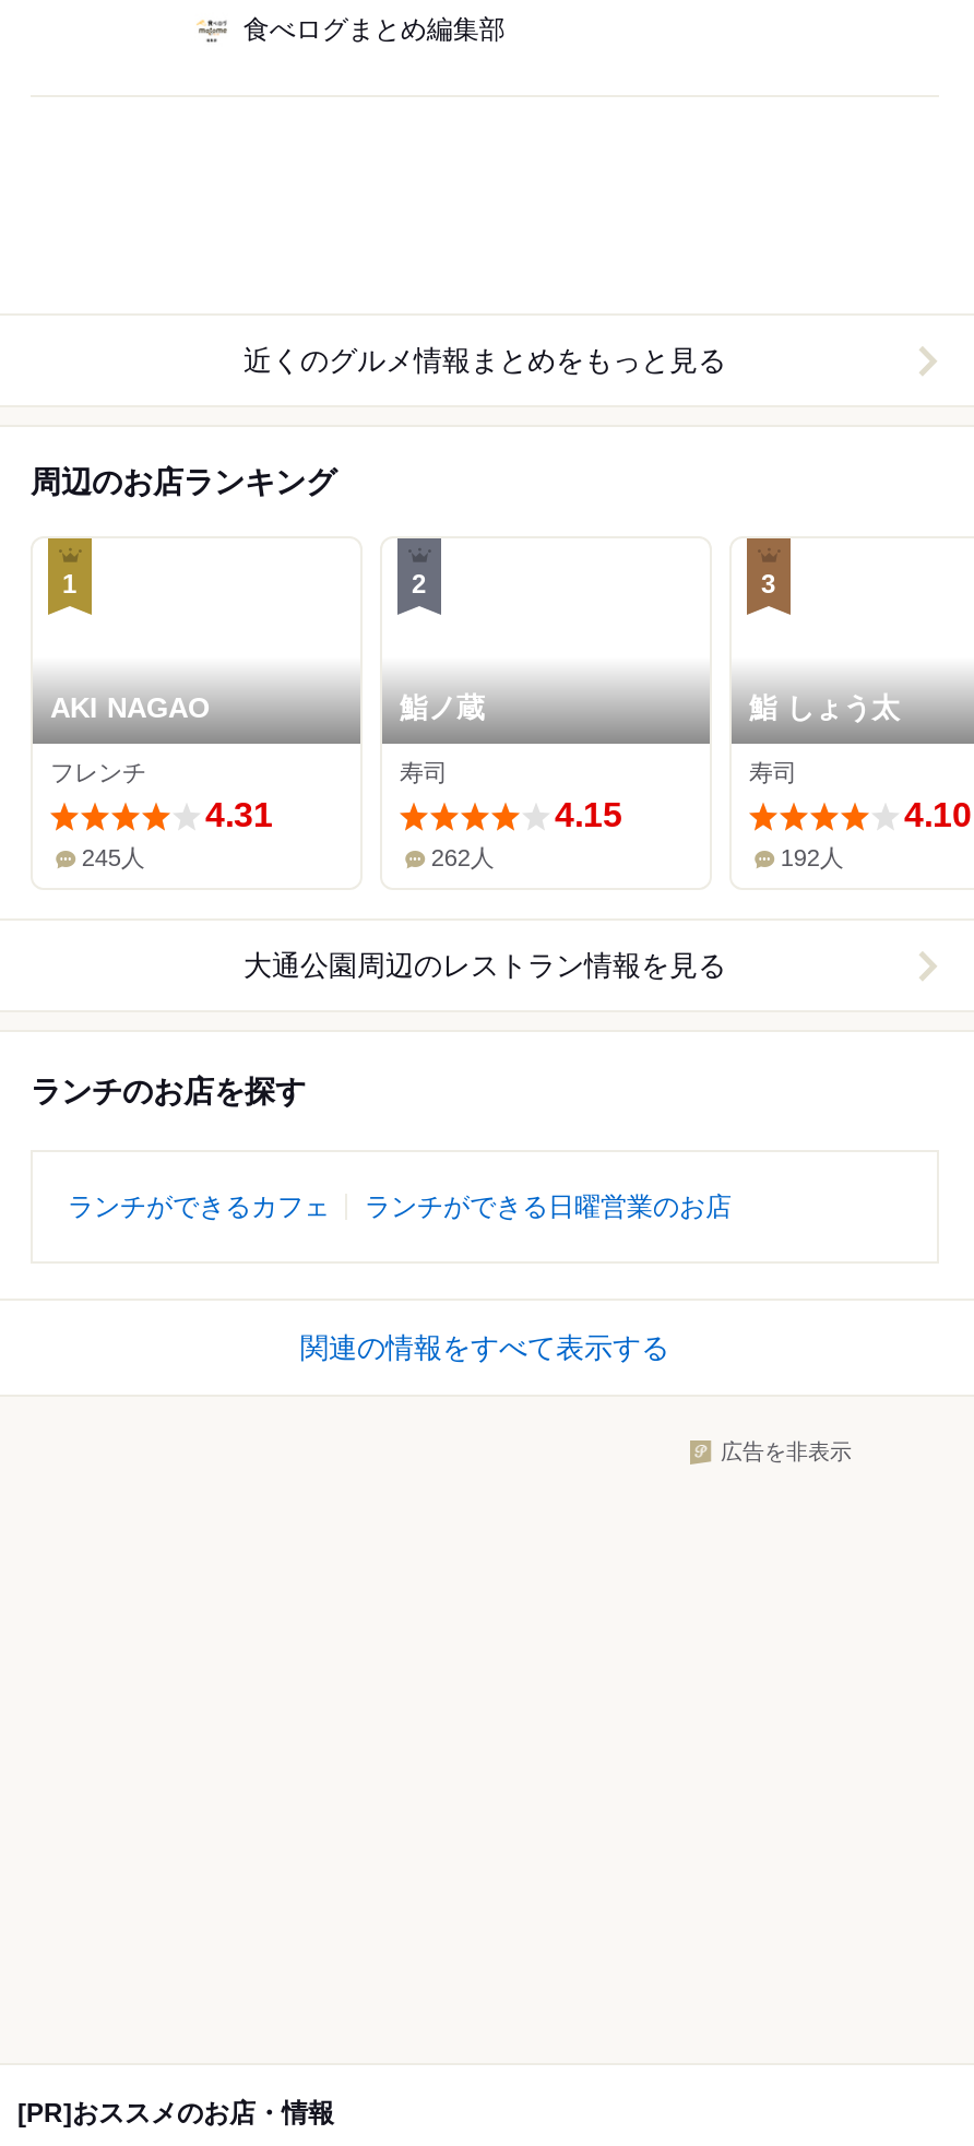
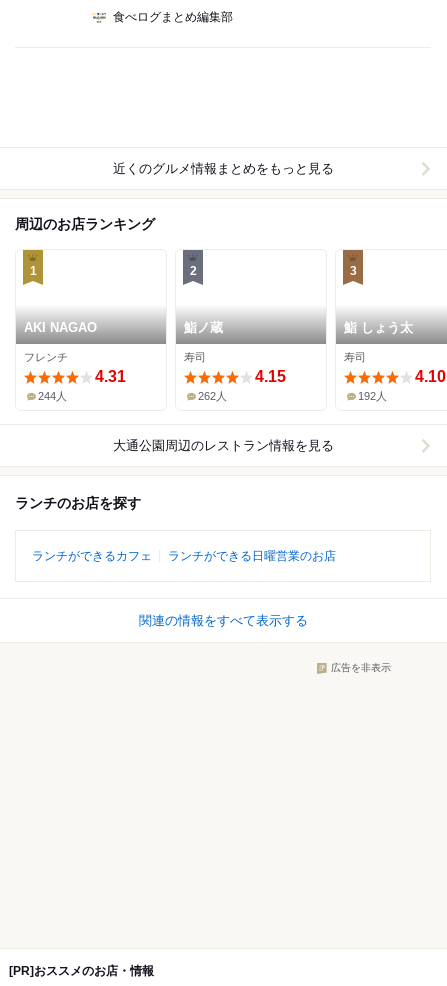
- 245人
+ 244人
